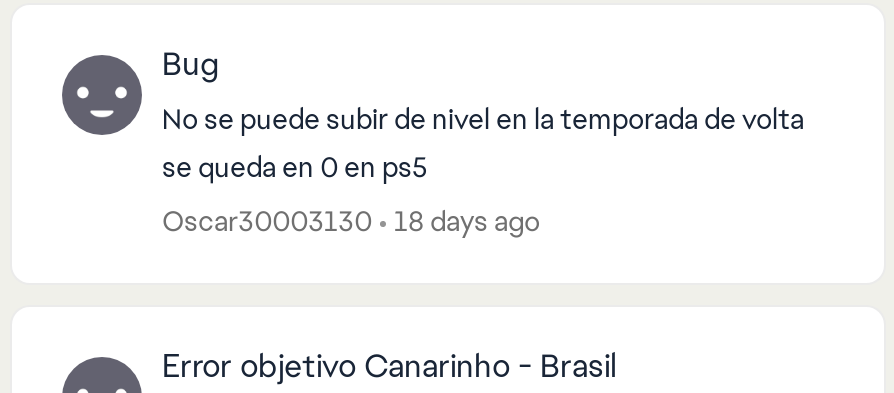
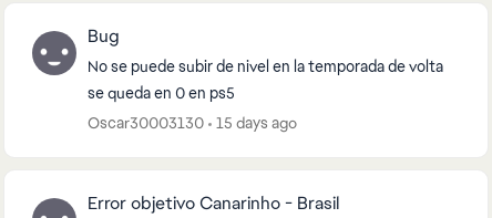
- Oscar30003130 18 days ago
+ Oscar30003130 15 days ago
